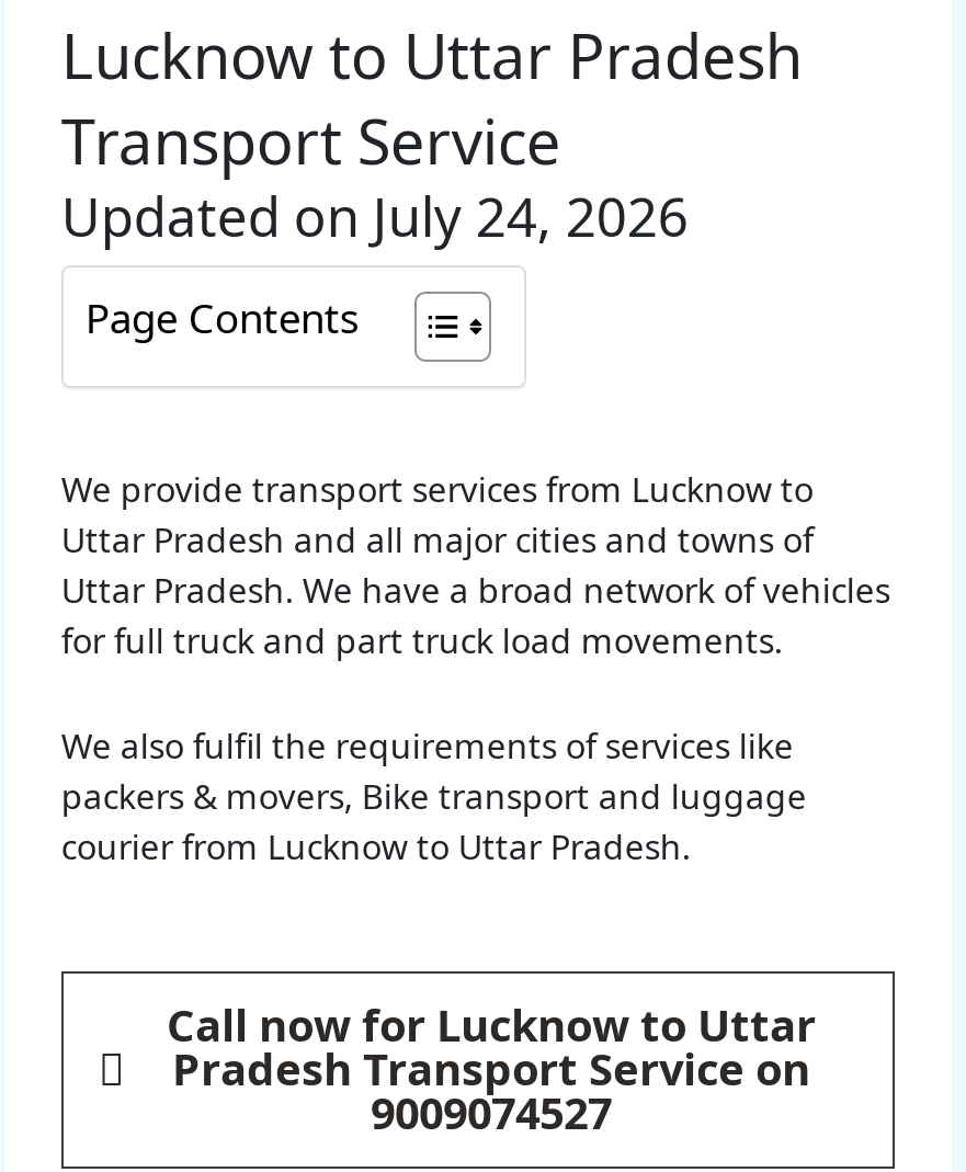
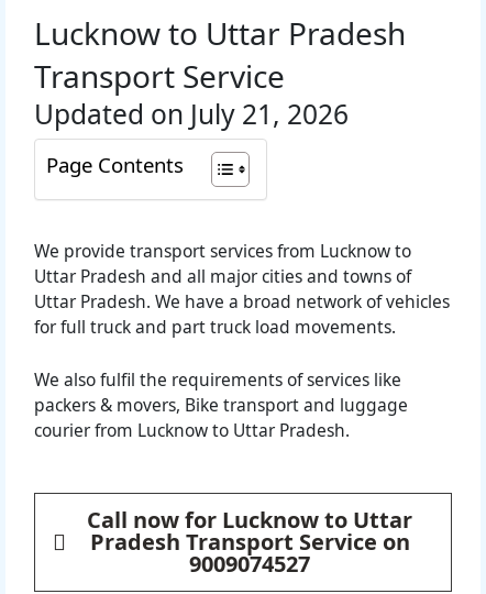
- Updated on July 24, 2026
+ Updated on July 21, 2026
